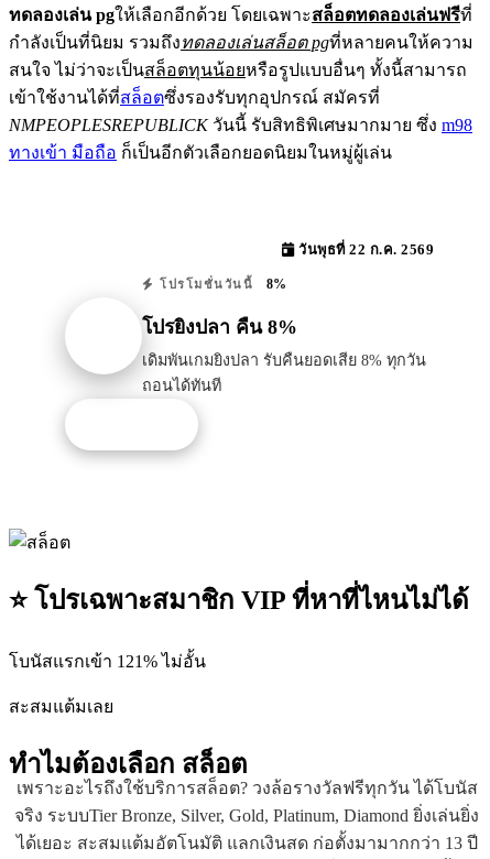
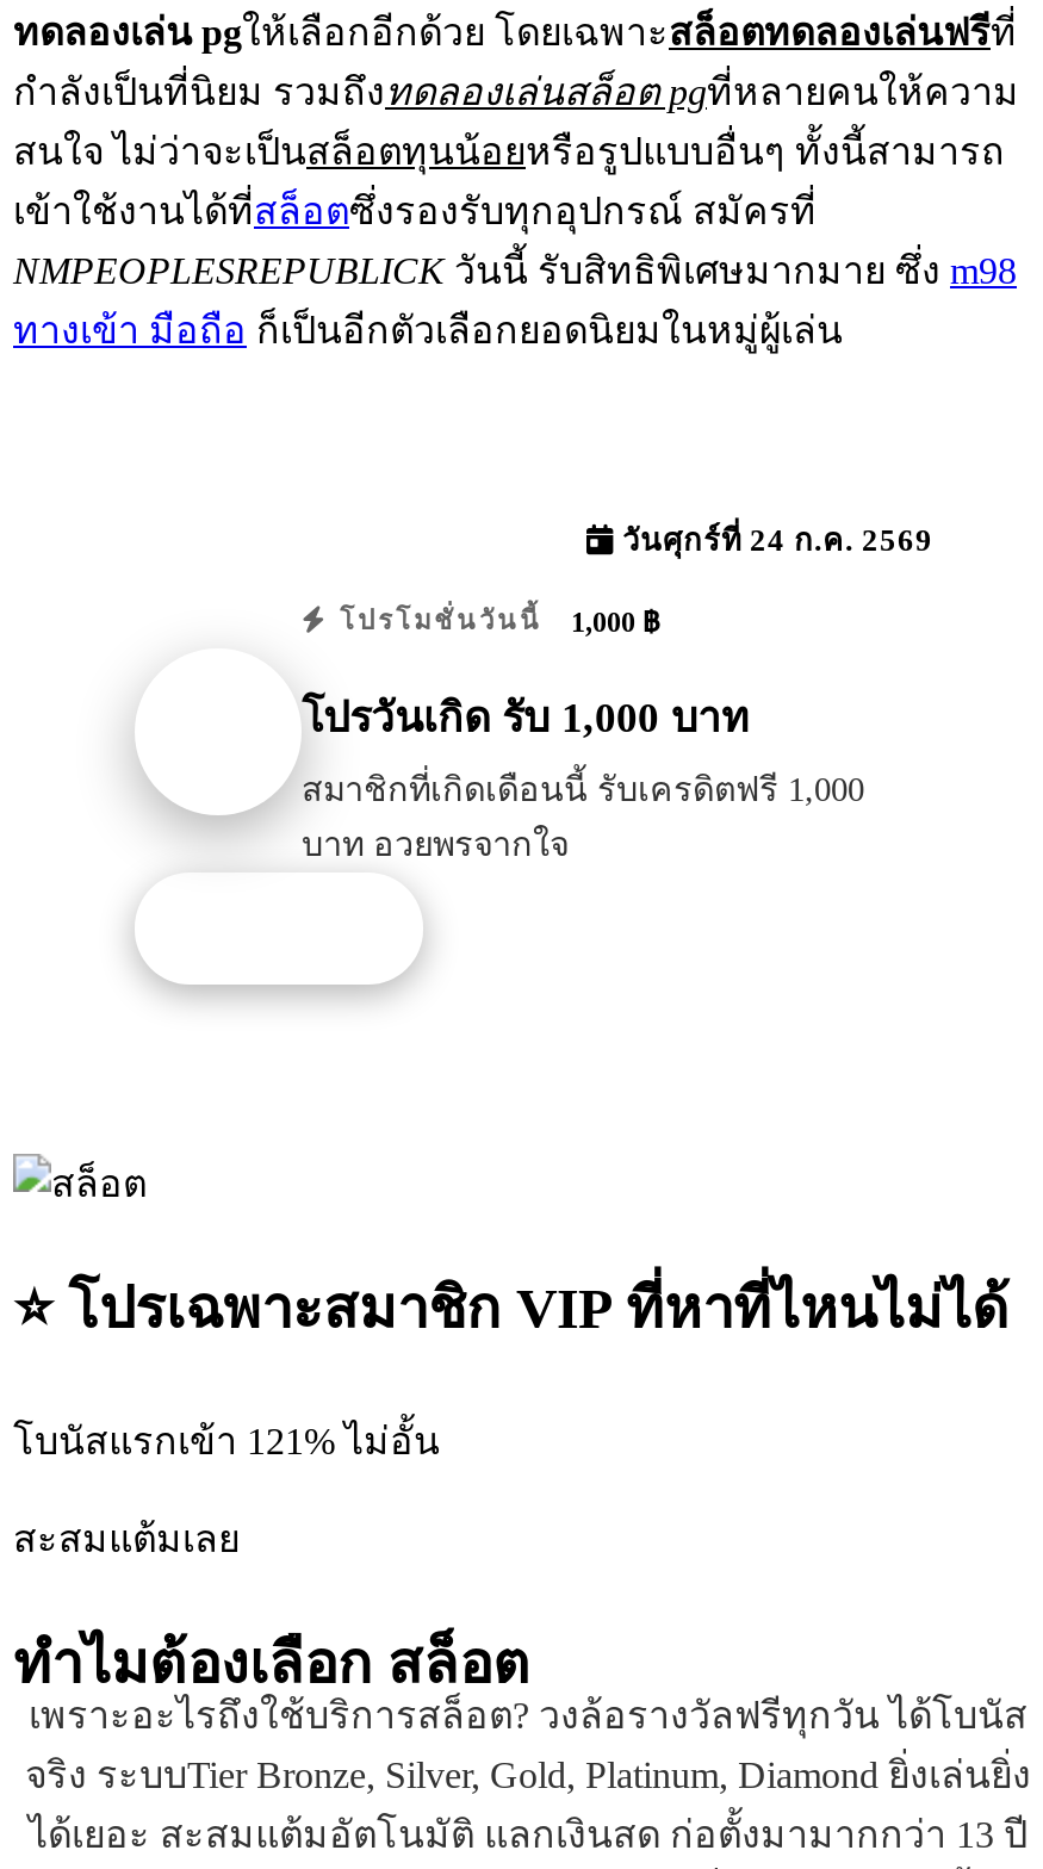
- วันพุธที่ 22 ก.ค. 2569
+ วันศุกร์ที่ 24 ก.ค. 2569

- โปรโมชั่นวันนี้ 8%
+ โปรโมชั่นวันนี้ 1,000 ฿

- โปรยิงปลา คืน 8%
+ โปรวันเกิด รับ 1,000 บาท

- เดิมพันเกมยิงปลา รับคืนยอดเสีย 8% ทุกวัน
- ถอนได้ทันที
+ สมาชิกที่เกิดเดือนนี้ รับเครดิตฟรี 1,000
+ บาท อวยพรจากใจ
